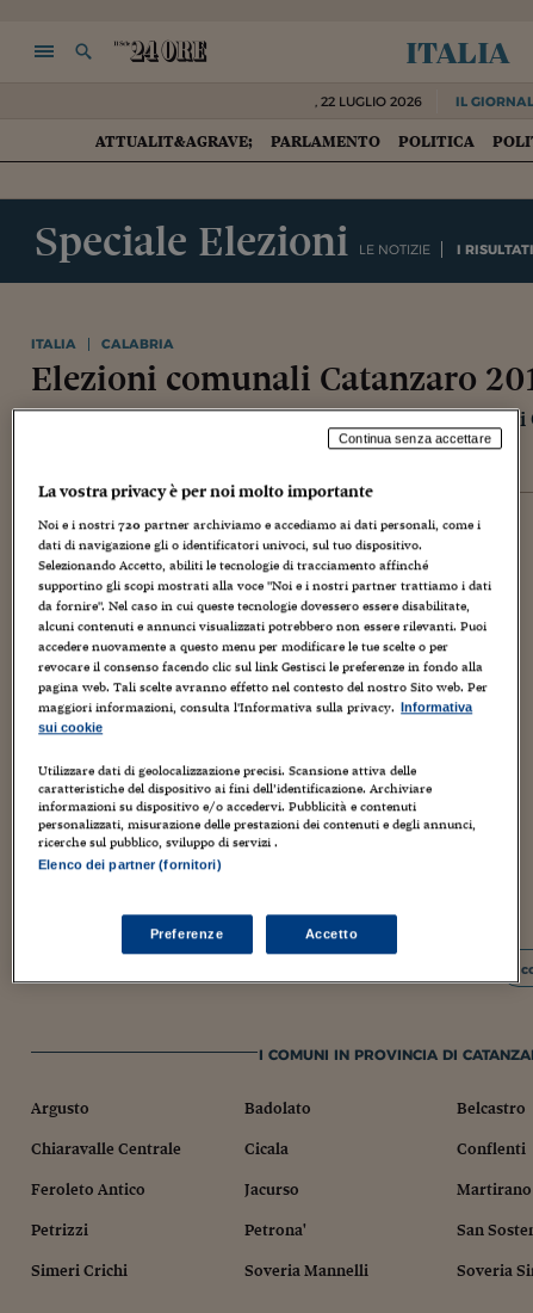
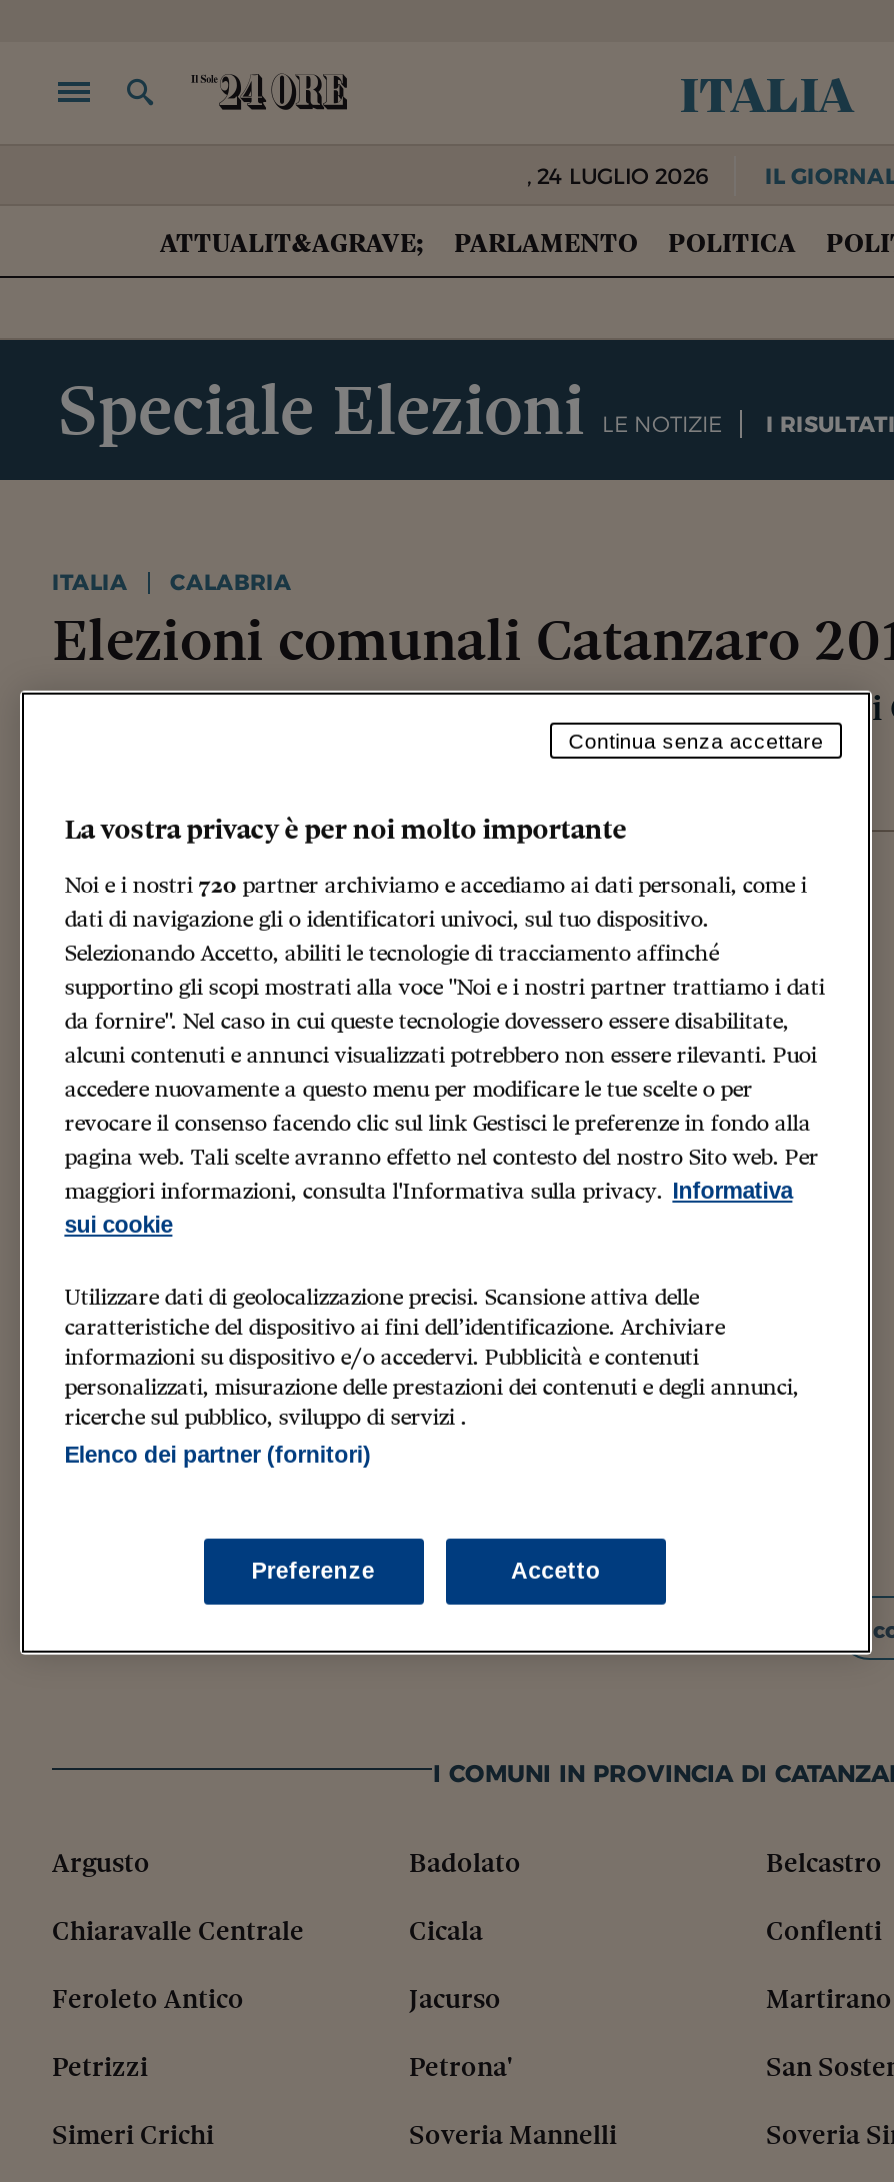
- , 22 LUGLIO 2026
+ , 24 LUGLIO 2026
